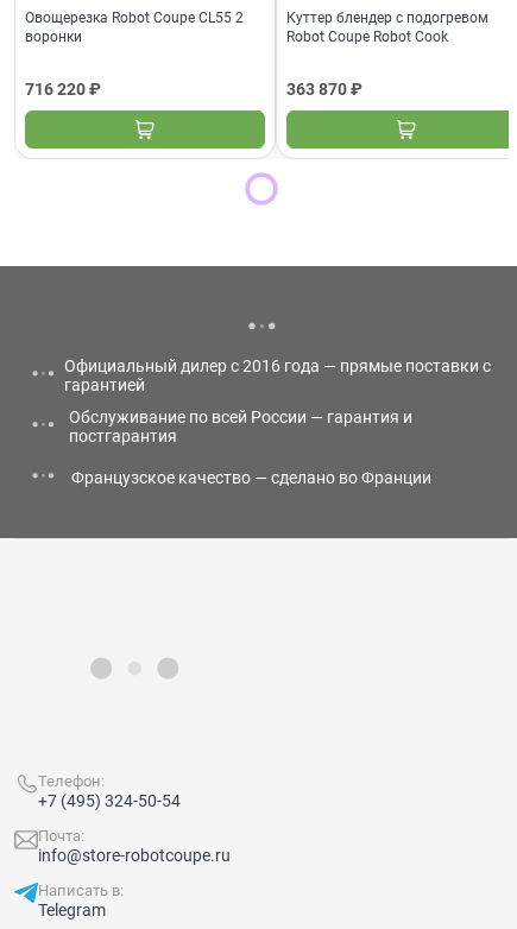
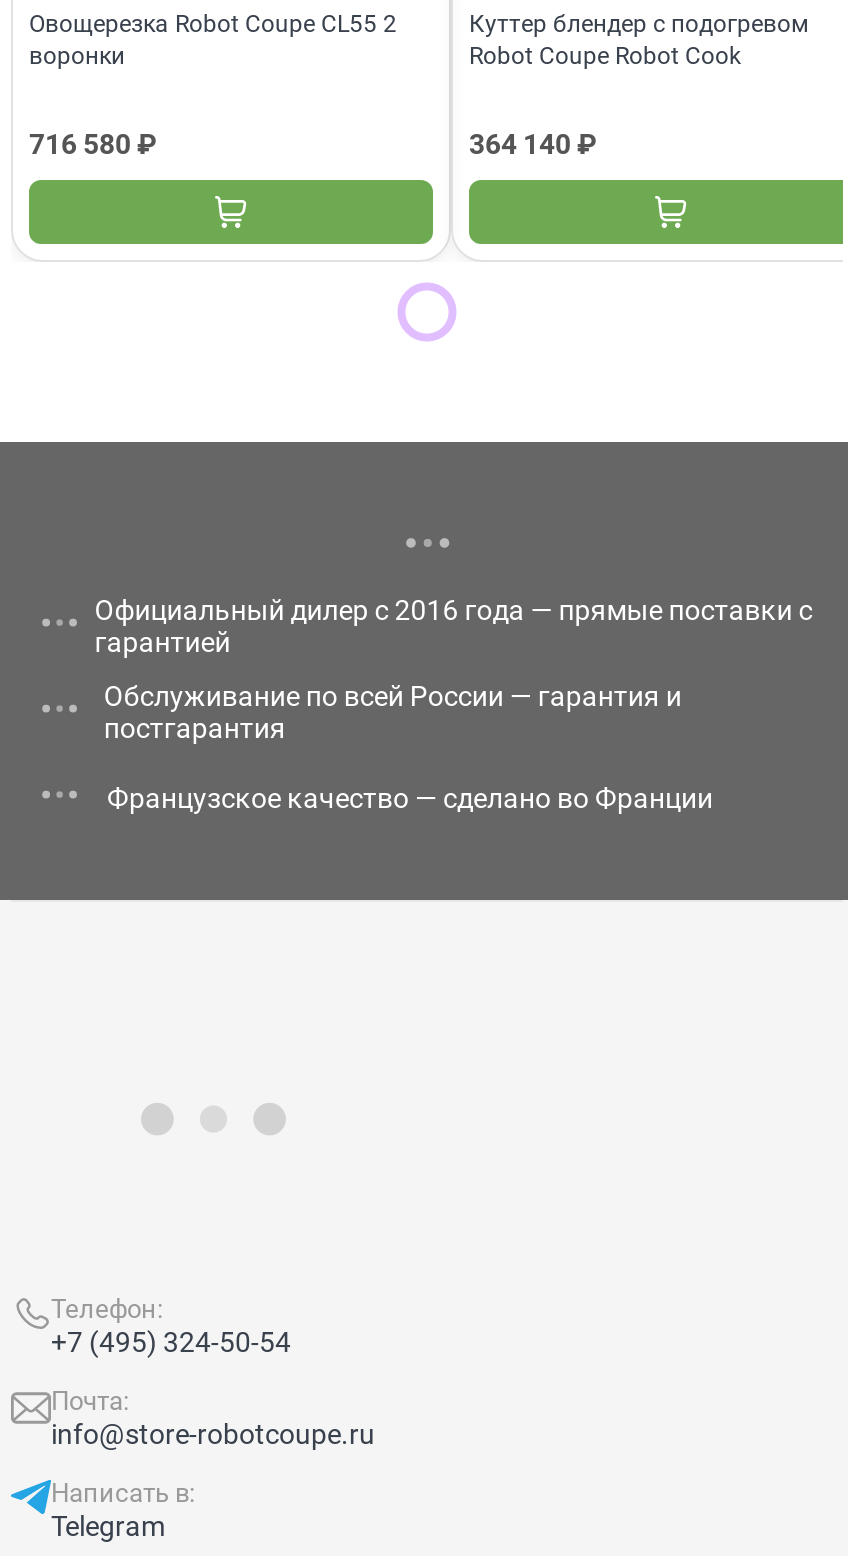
- 716 220 ₽
+ 716 580 ₽

- 363 870 ₽
+ 364 140 ₽
